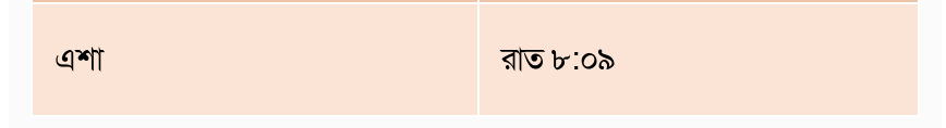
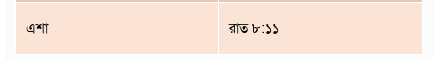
- রাত ৮:০৯
+ রাত ৮:১১
